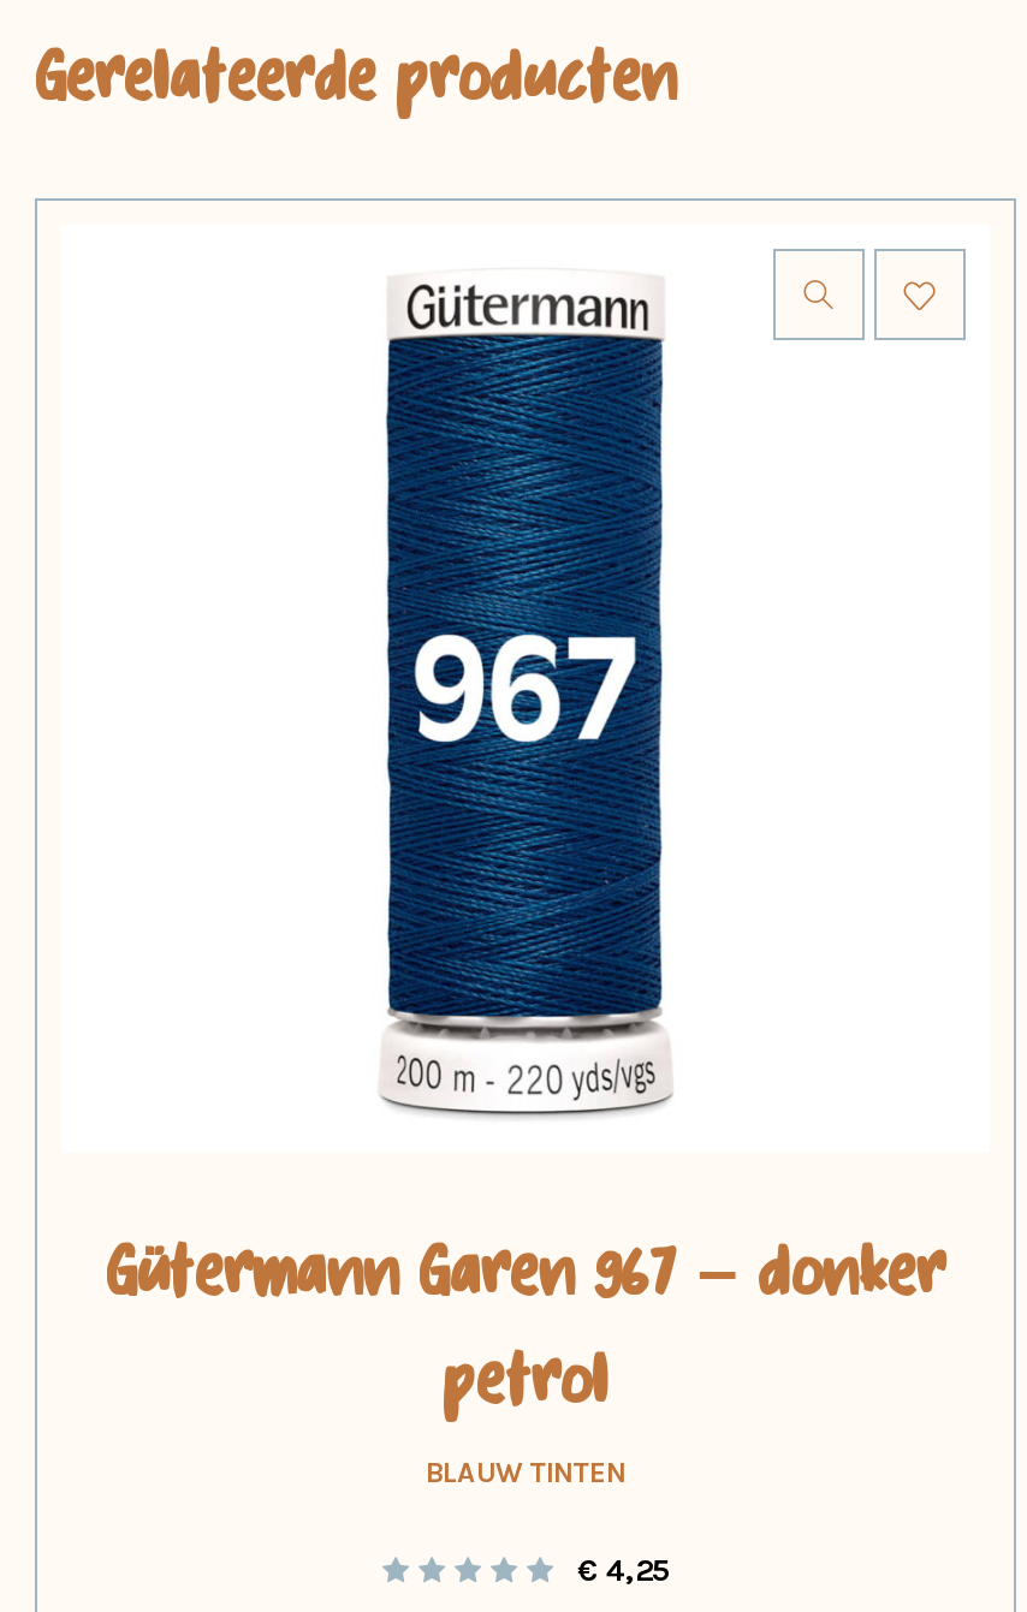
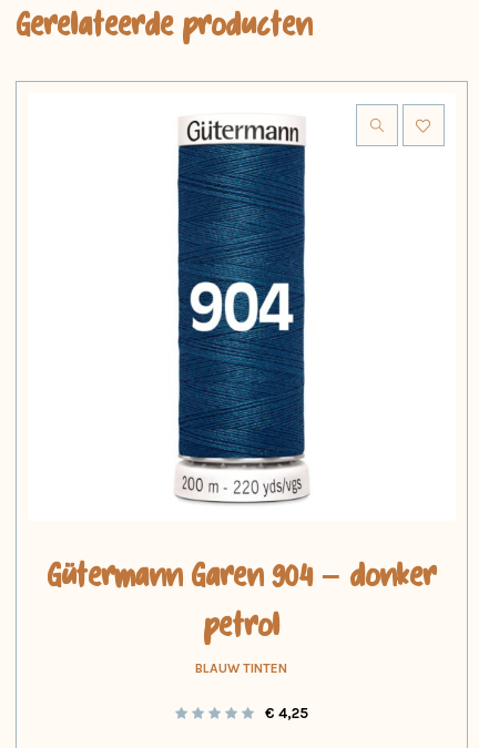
- [image]
+ [image]

- Gütermann Garen 967 – donker
+ Gütermann Garen 904 – donker
